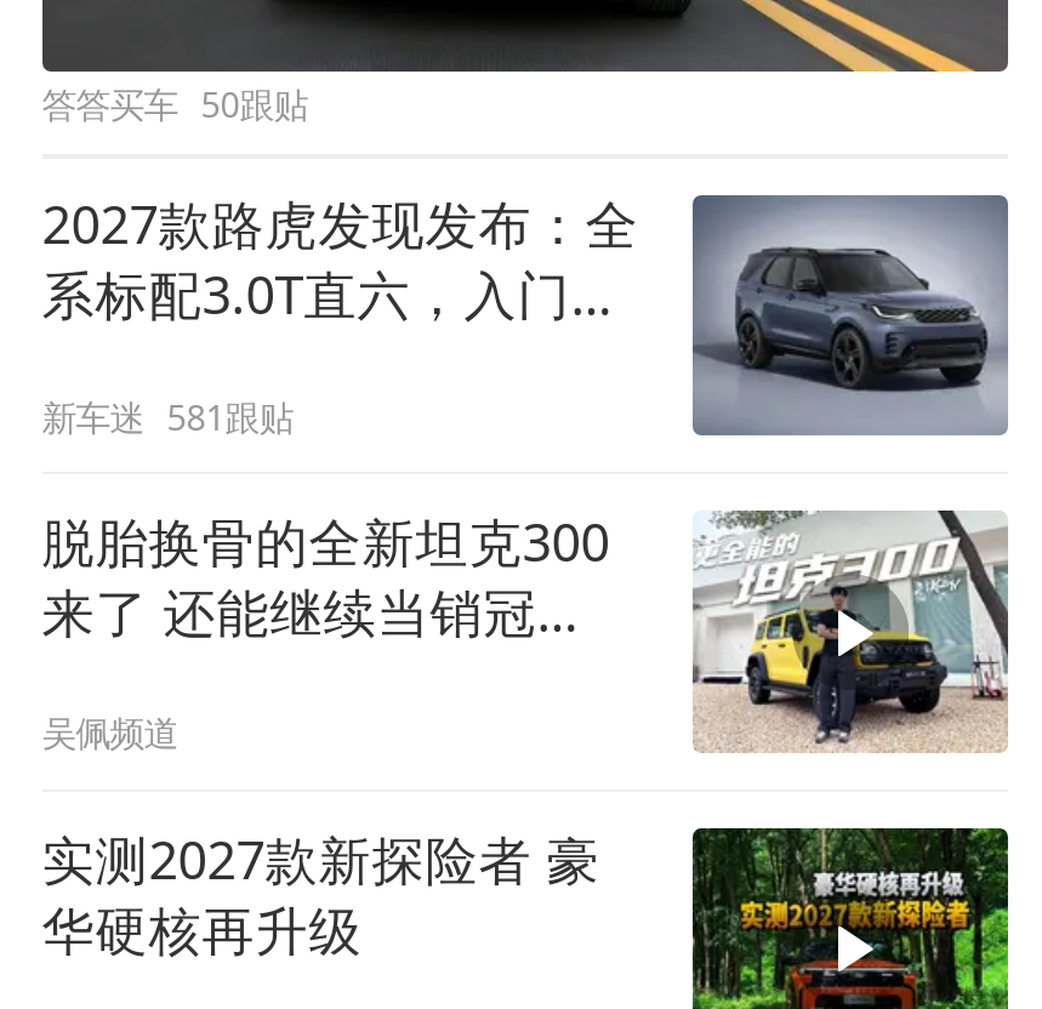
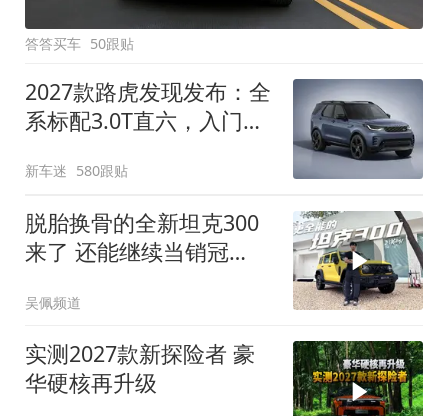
- 新车迷 581跟贴
+ 新车迷 580跟贴
